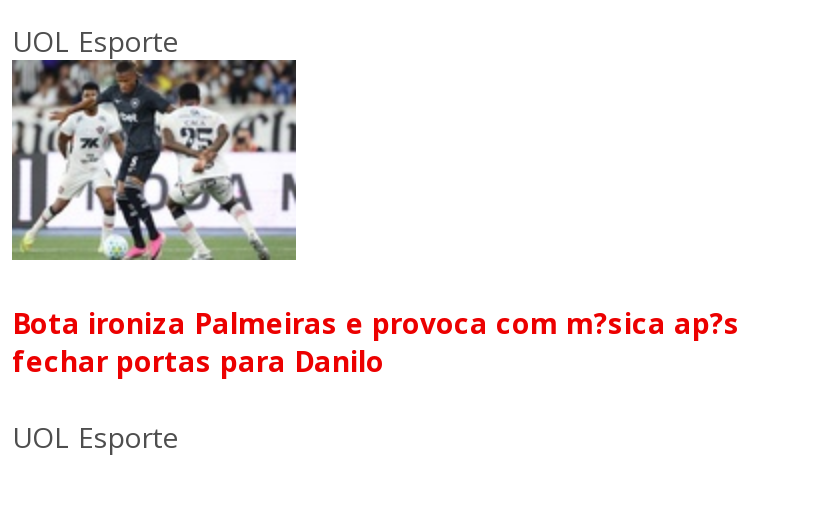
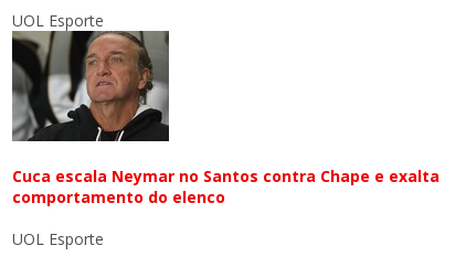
- [image]
- Bota ironiza Palmeiras e provoca com m?sica ap?s
- fechar portas para Danilo
+ [image]
+ Cuca escala Neymar no Santos contra Chape e exalta
+ comportamento do elenco
